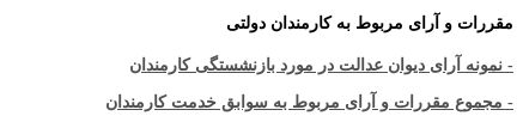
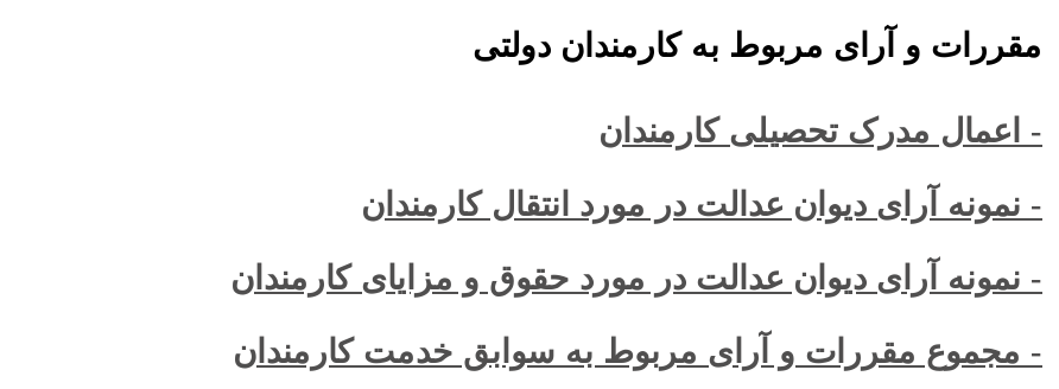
- - نمونه آرای دیوان عدالت در مورد بازنشستگی کارمندان
+ - اعمال مدرک تحصیلی کارمندان
+ - نمونه آرای دیوان عدالت در مورد انتقال کارمندان
+ - نمونه آرای دیوان عدالت در مورد حقوق و مزایای کارمندان
